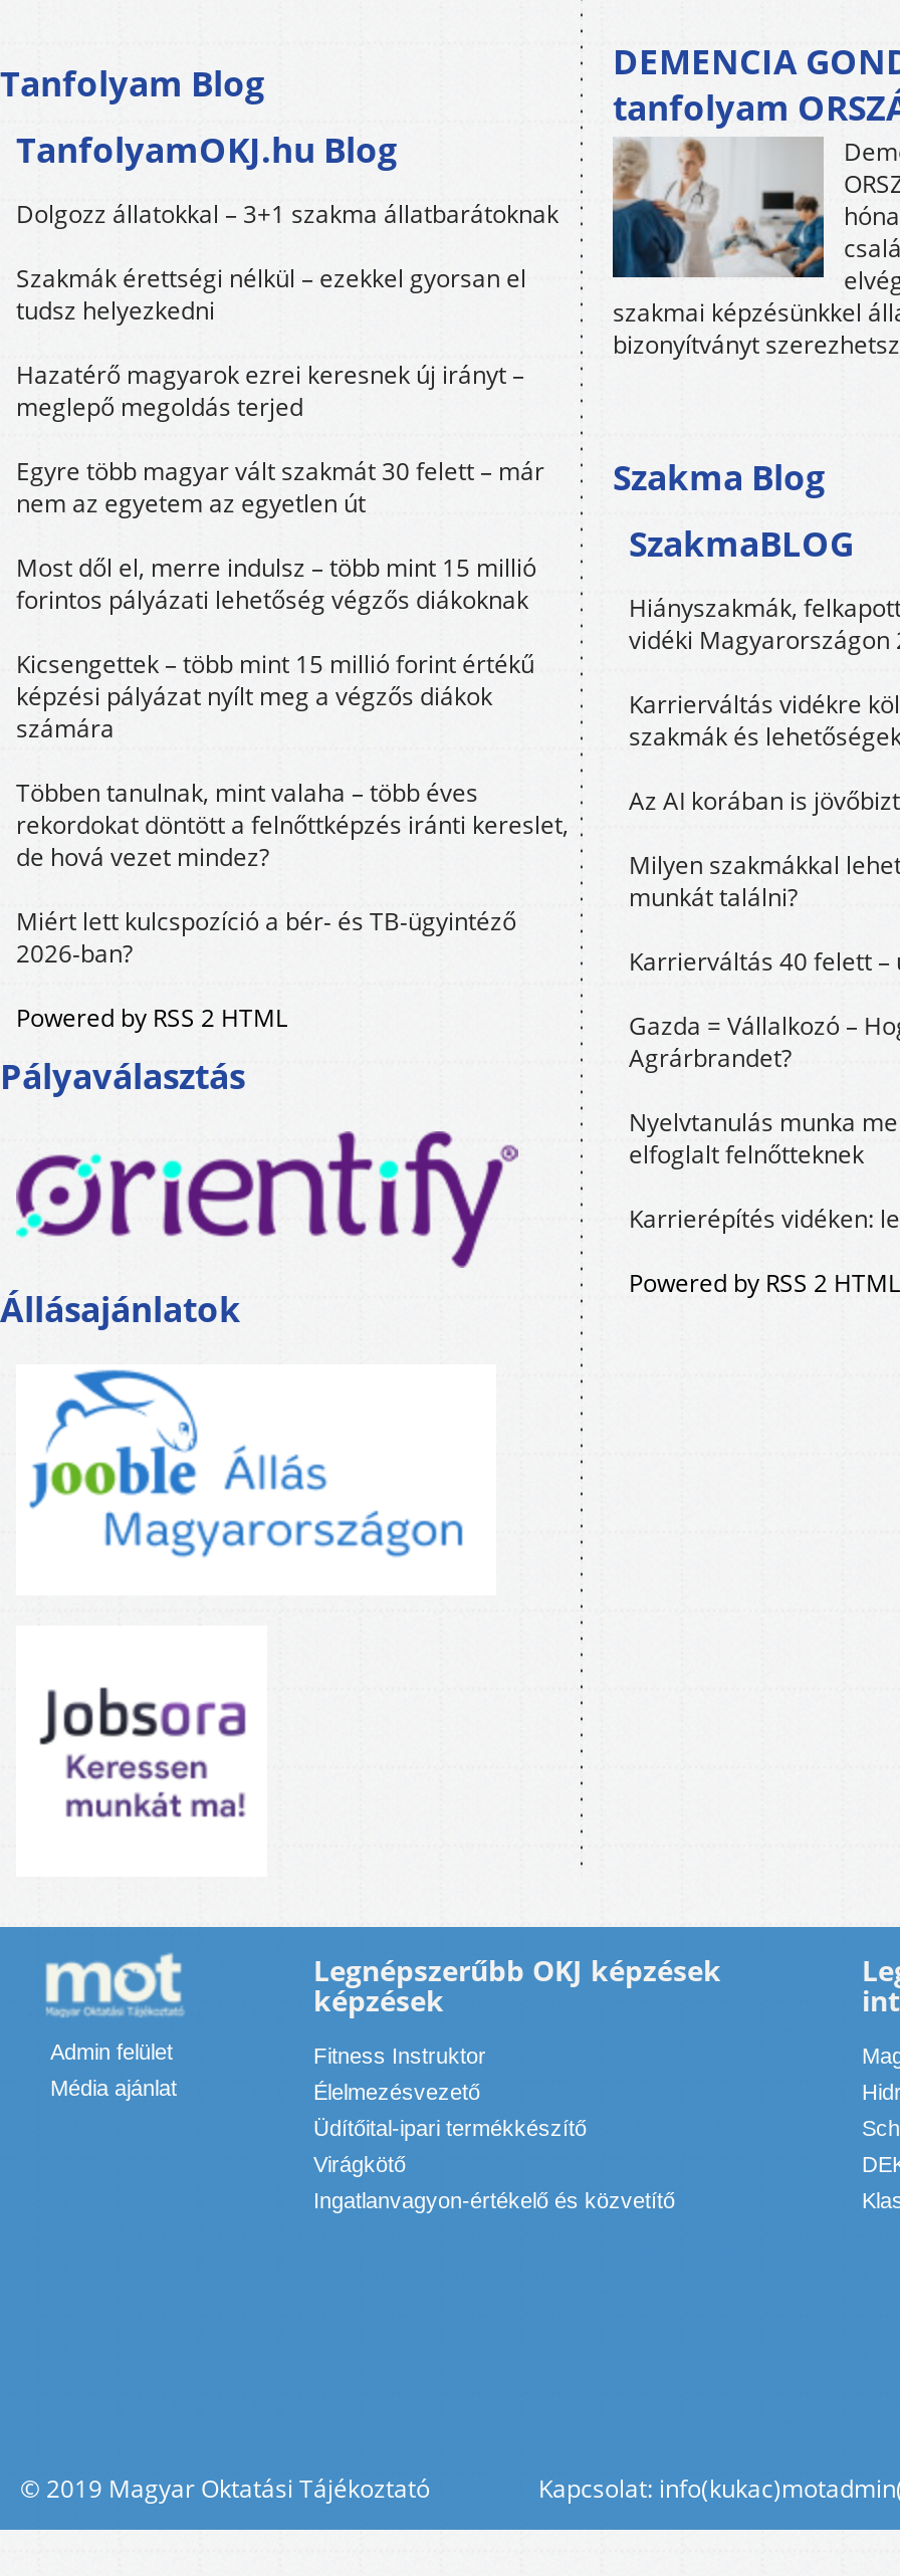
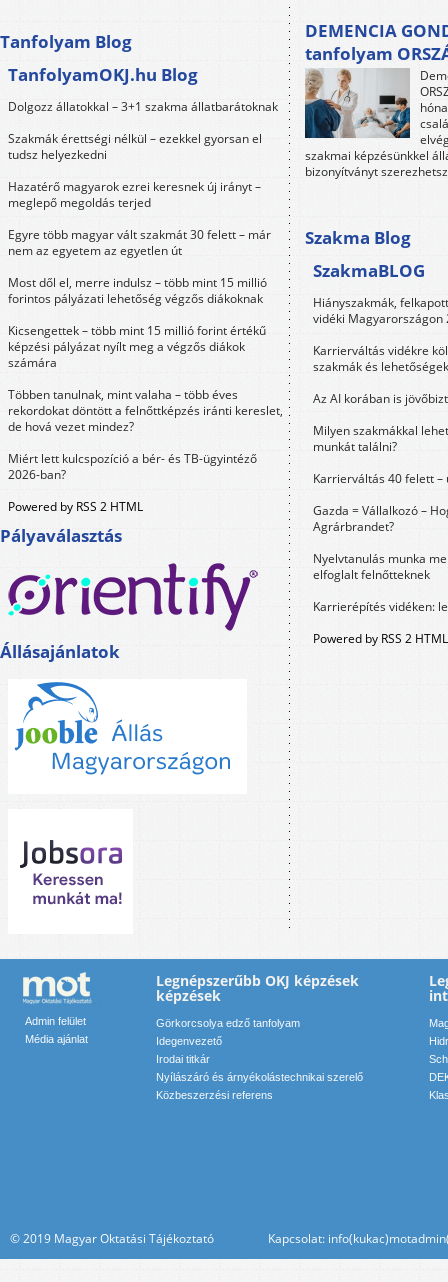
- Fitness Instruktor
+ Görkorcsolya edző tanfolyam

- Élelmezésvezető
+ Idegenvezető

- Üdítőital-ipari termékkészítő
+ Irodai titkár

- Virágkötő
+ Nyílászáró és árnyékolástechnikai szerelő

- Ingatlanvagyon-értékelő és közvetítő
+ Közbeszerzési referens
